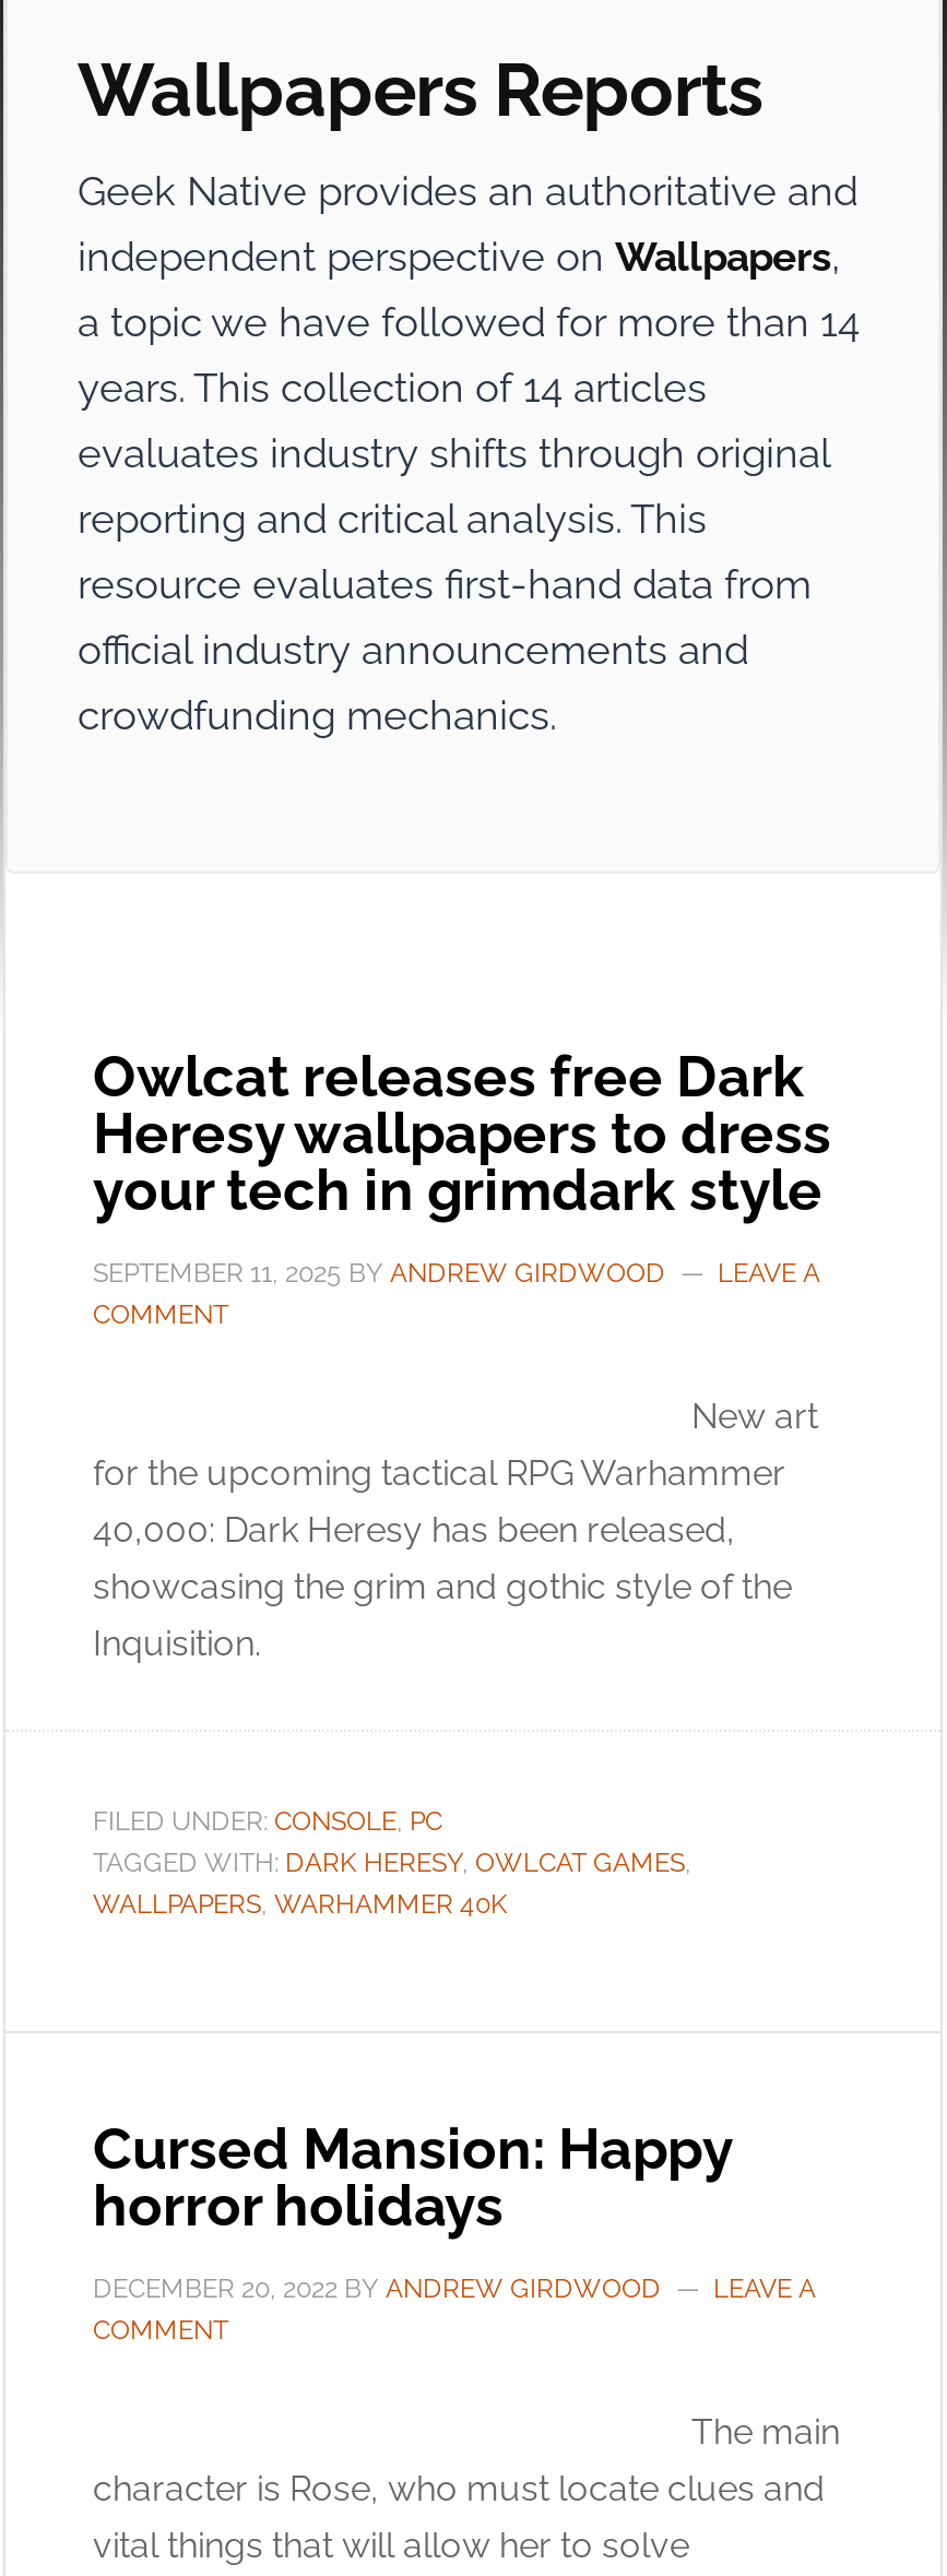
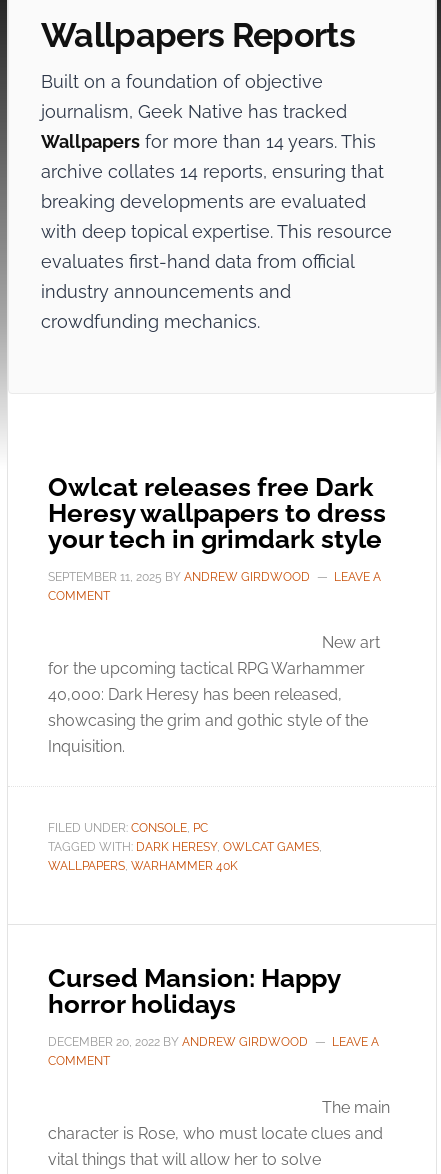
- Geek Native provides an authoritative and
- independent perspective on Wallpapers,
- a topic we have followed for more than 14
- years. This collection of 14 articles
- evaluates industry shifts through original
- reporting and critical analysis. This
- resource evaluates first-hand data from
- official industry announcements and
+ Built on a foundation of objective
+ journalism, Geek Native has tracked
+ Wallpapers for more than 14 years. This
+ archive collates 14 reports, ensuring that
+ breaking developments are evaluated
+ with deep topical expertise. This resource
+ evaluates first-hand data from official
+ industry announcements and
